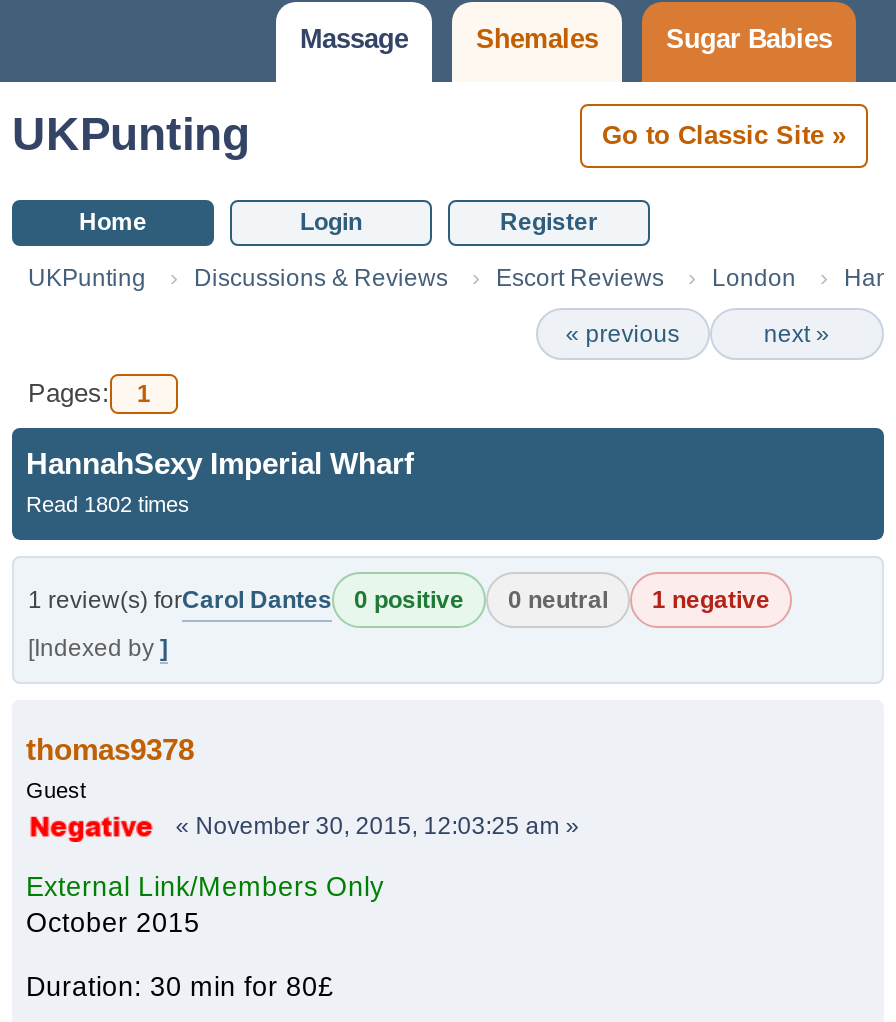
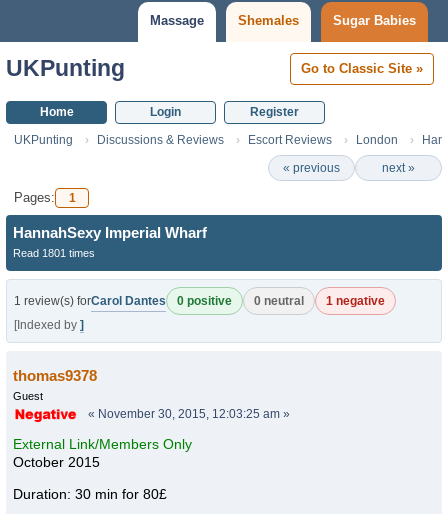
- Read 1802 times
+ Read 1801 times
